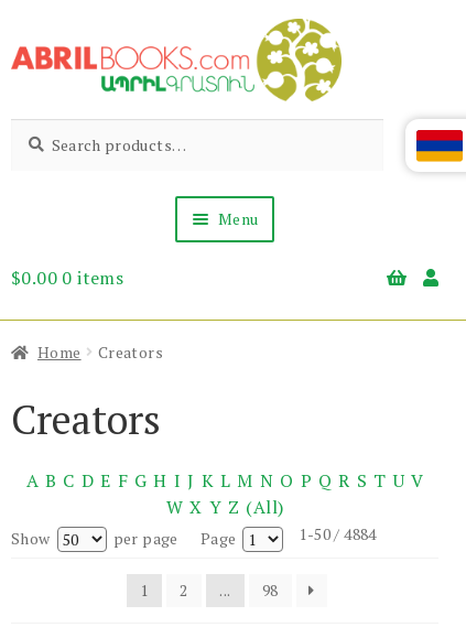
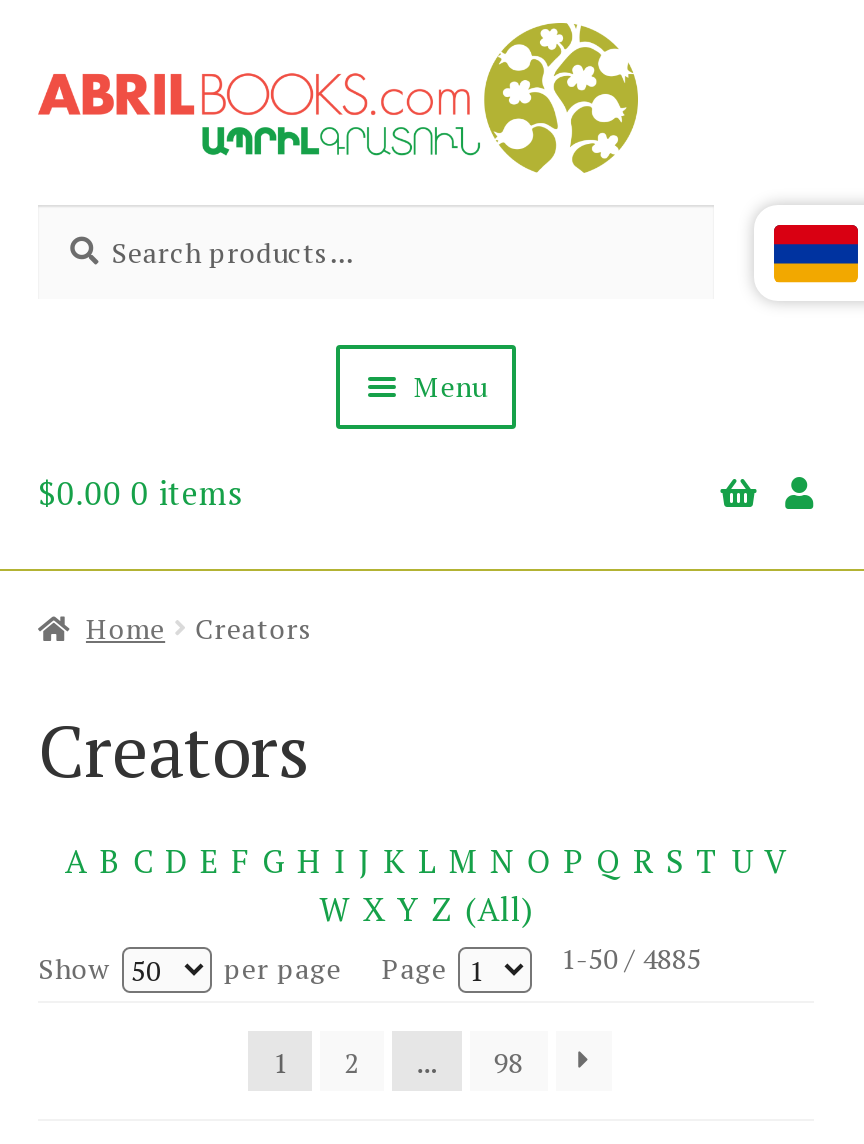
- 1-50 / 4884
+ 1-50 / 4885
